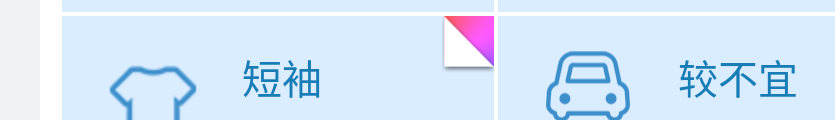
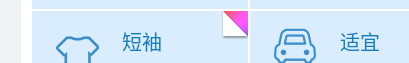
- 较不宜
+ 适宜
